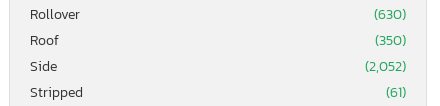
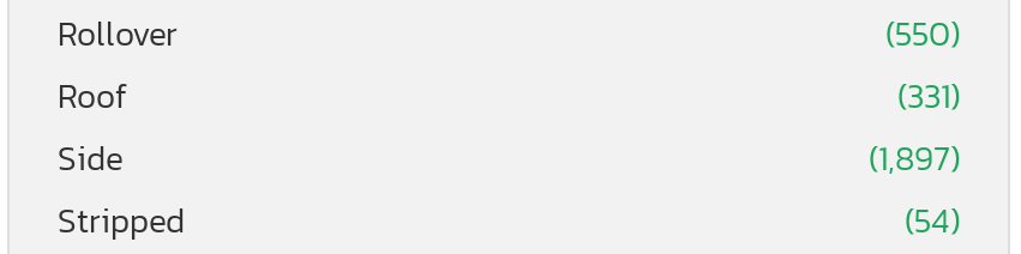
- (630)
+ (550)

- (350)
+ (331)

- (2,052)
+ (1,897)

- (61)
+ (54)
